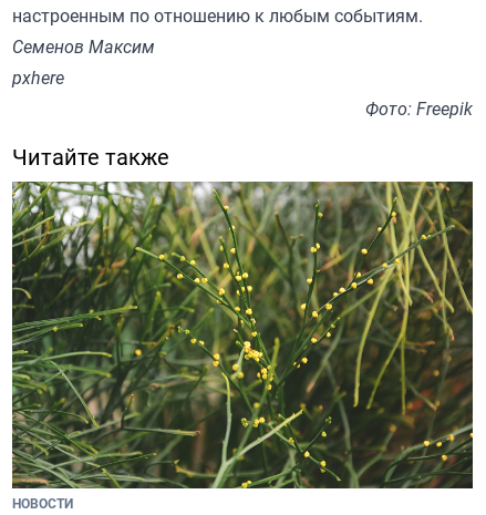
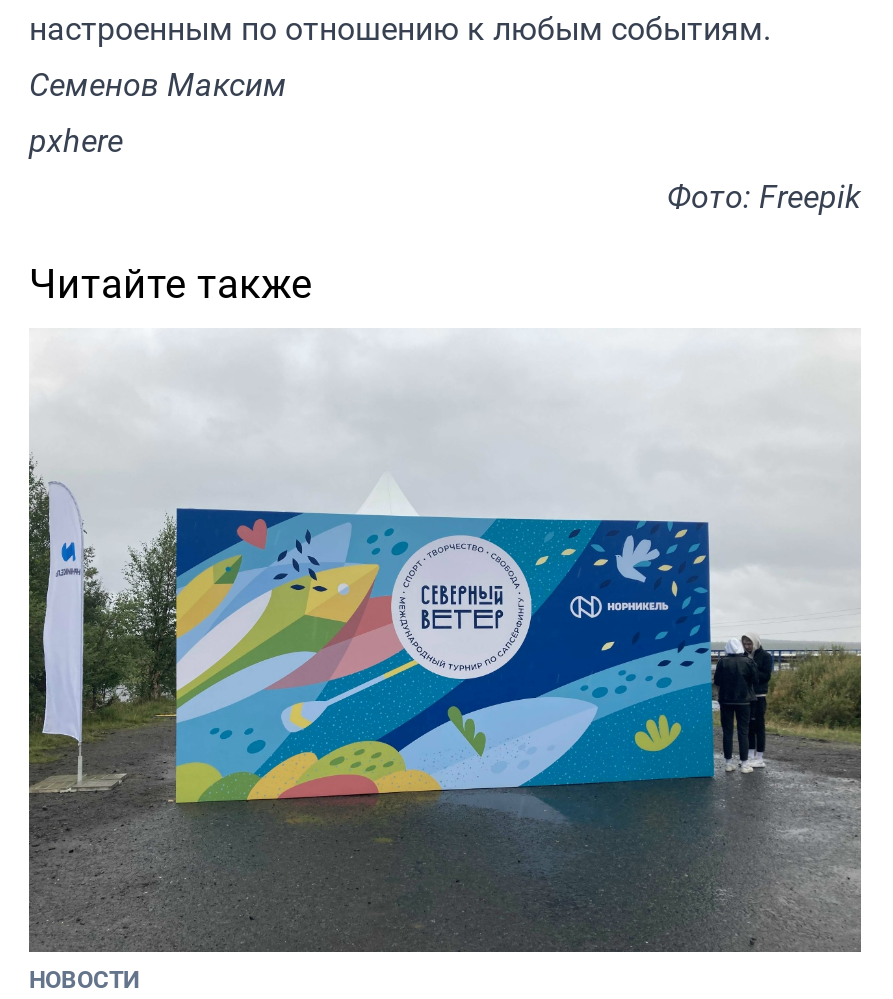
- [image]
+ [image]
